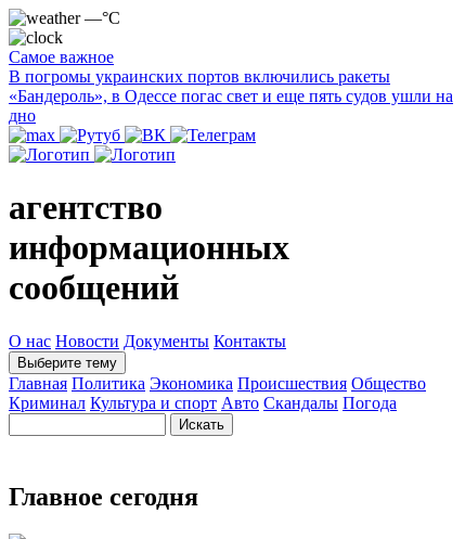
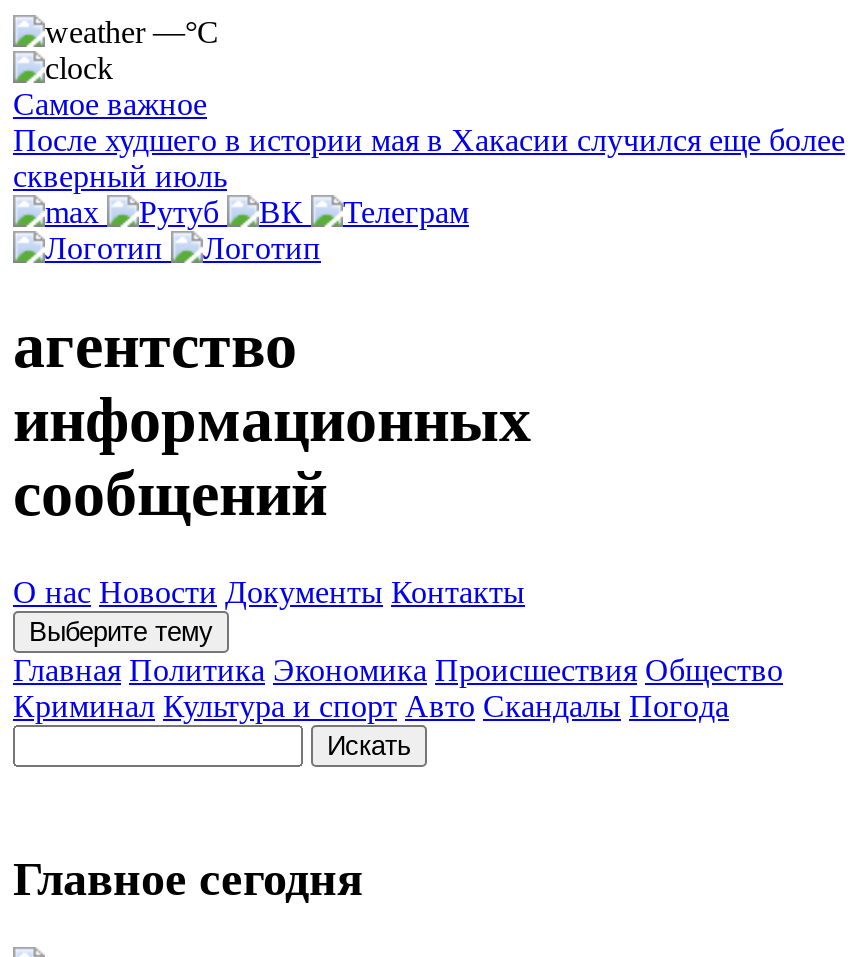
- В погромы украинских портов включились ракеты
- «Бандероль», в Одессе погас свет и еще пять судов ушли на
- дно
+ После худшего в истории мая в Хакасии случился еще более
+ скверный июль
